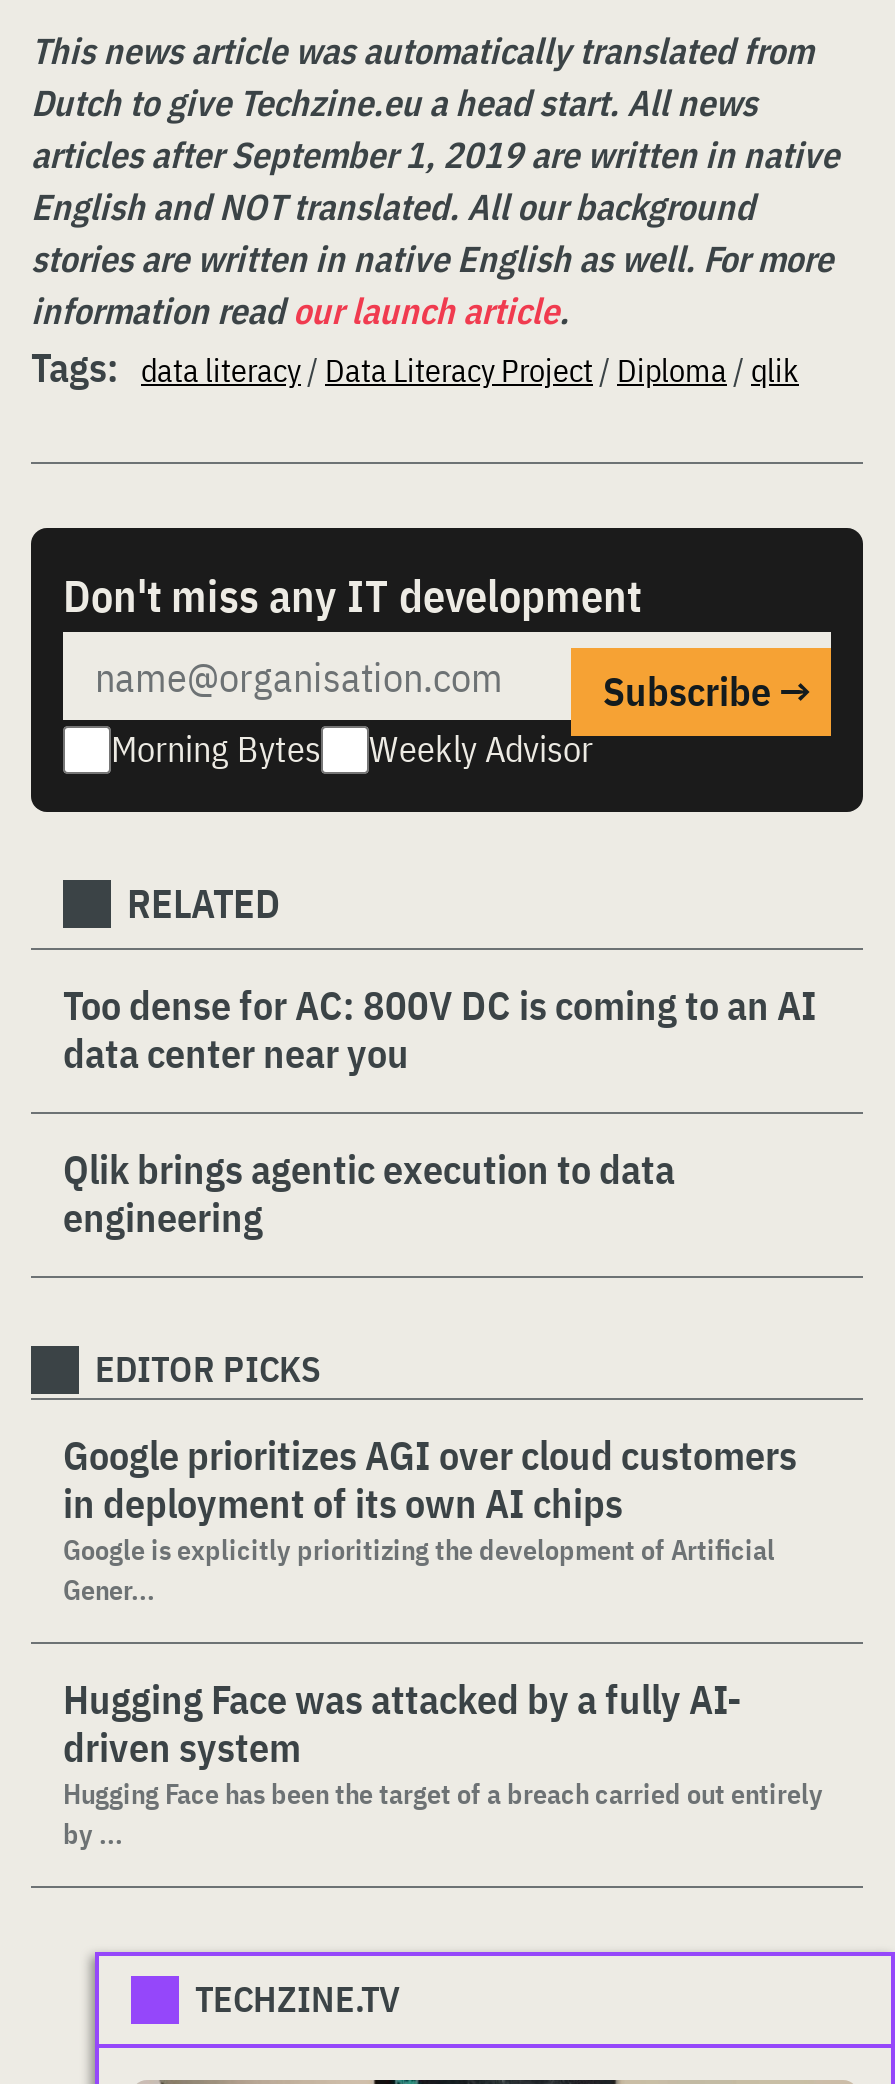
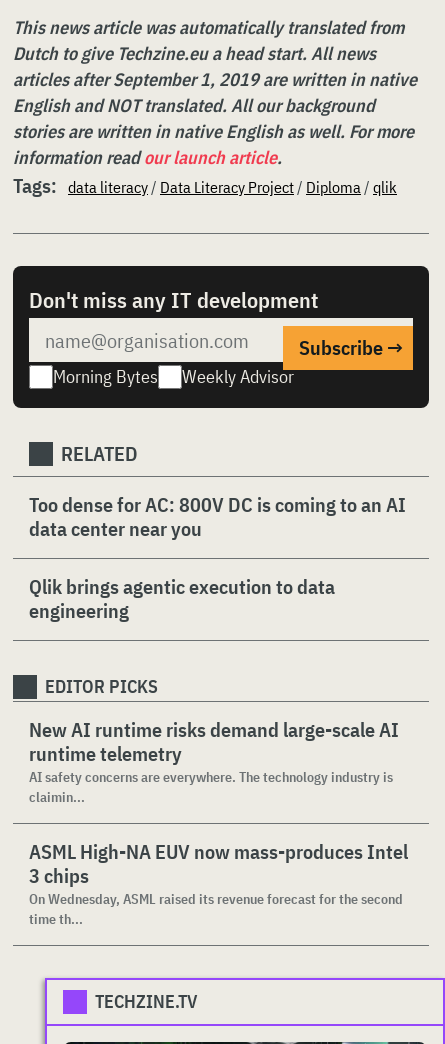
- Google prioritizes AGI over cloud customers
- in deployment of its own AI chips
- Google is explicitly prioritizing the development of Artificial
- Gener...
+ New AI runtime risks demand large-scale AI
+ runtime telemetry
+ AI safety concerns are everywhere. The technology industry is
+ claimin...

- Hugging Face was attacked by a fully AI-
- driven system
- Hugging Face has been the target of a breach carried out entirely
- by ...
+ ASML High-NA EUV now mass-produces Intel
+ 3 chips
+ On Wednesday, ASML raised its revenue forecast for the second
+ time th...
